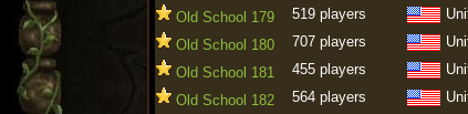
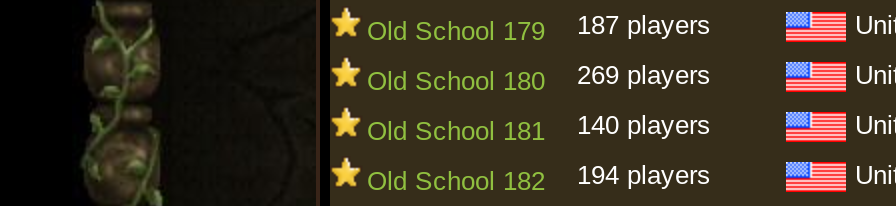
- Old School 179 519 players
+ Old School 179 187 players

- Old School 180 707 players
+ Old School 180 269 players

- Old School 181 455 players
+ Old School 181 140 players

- Old School 182 564 players
+ Old School 182 194 players
